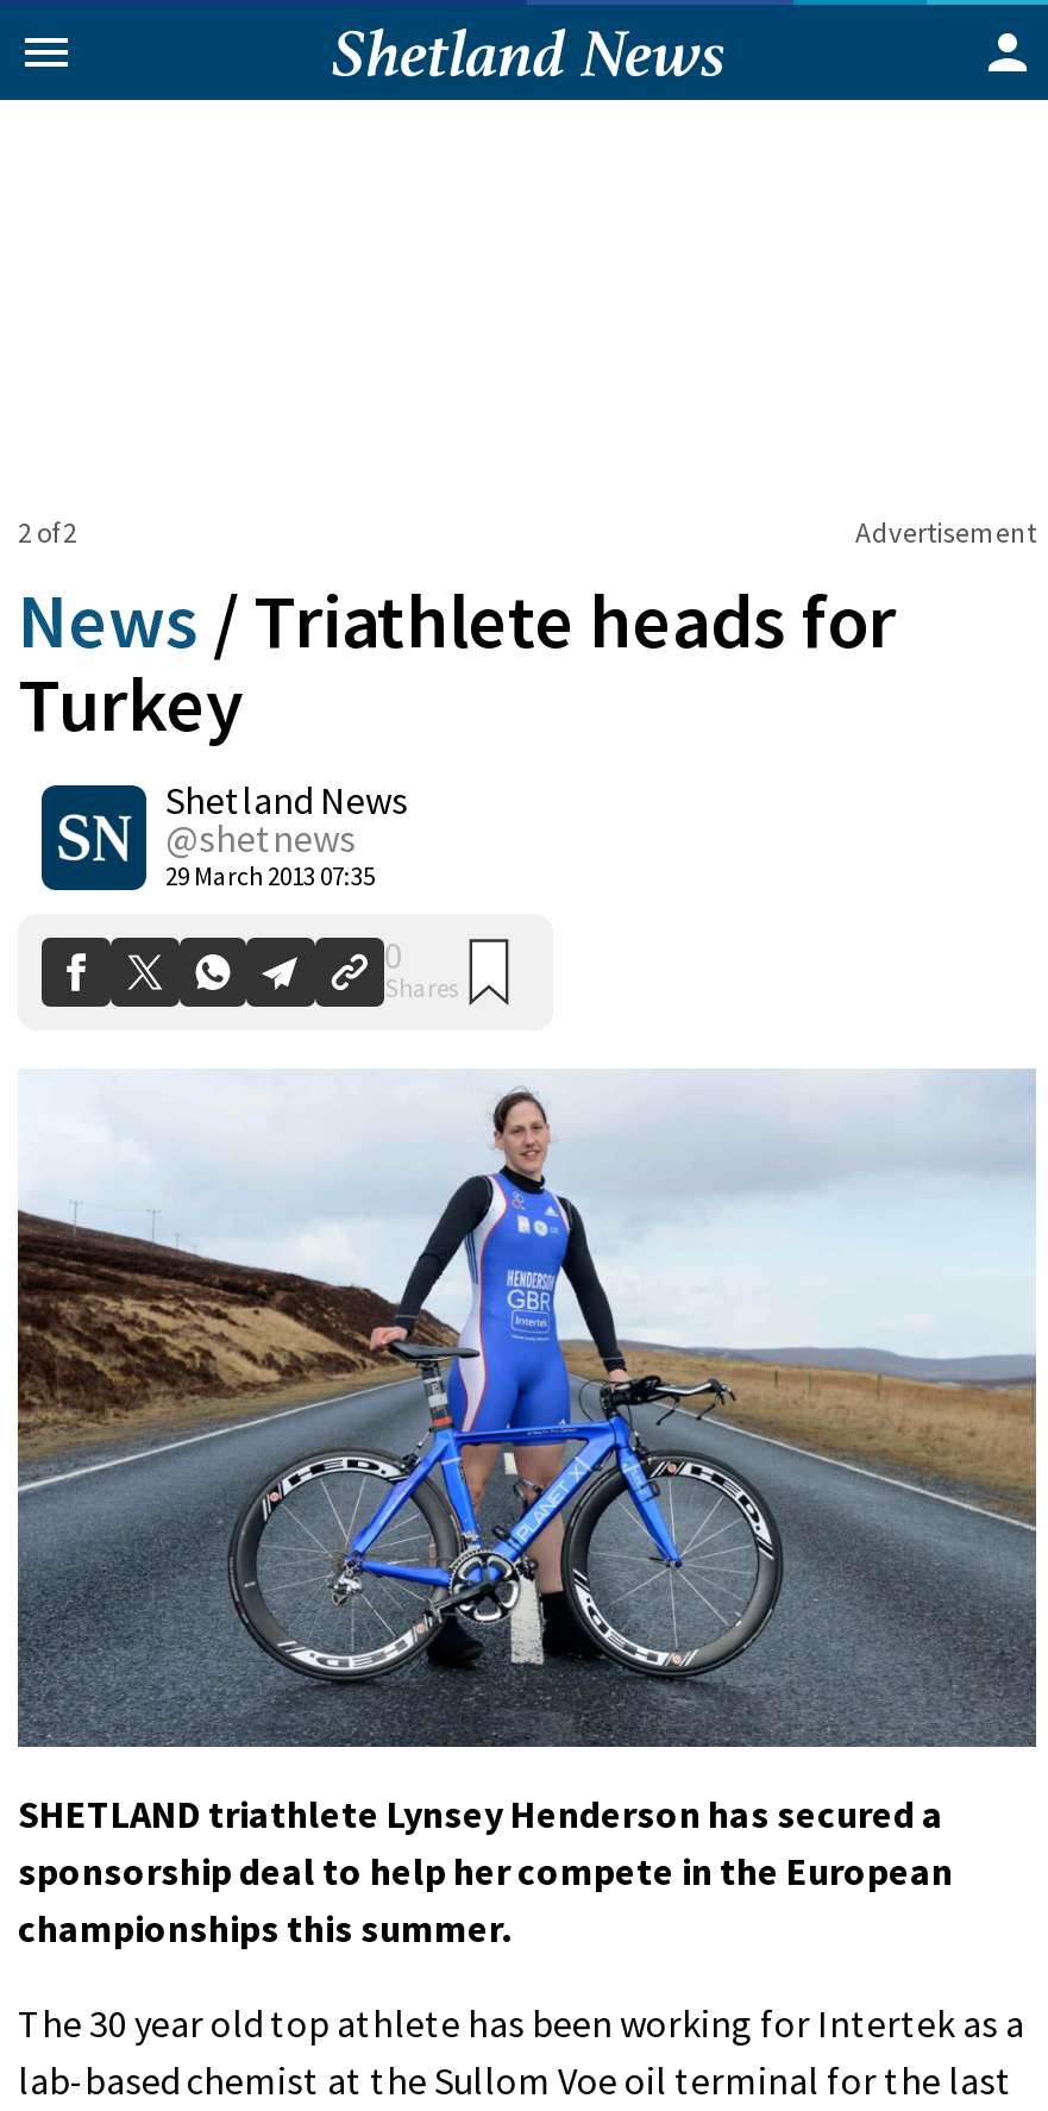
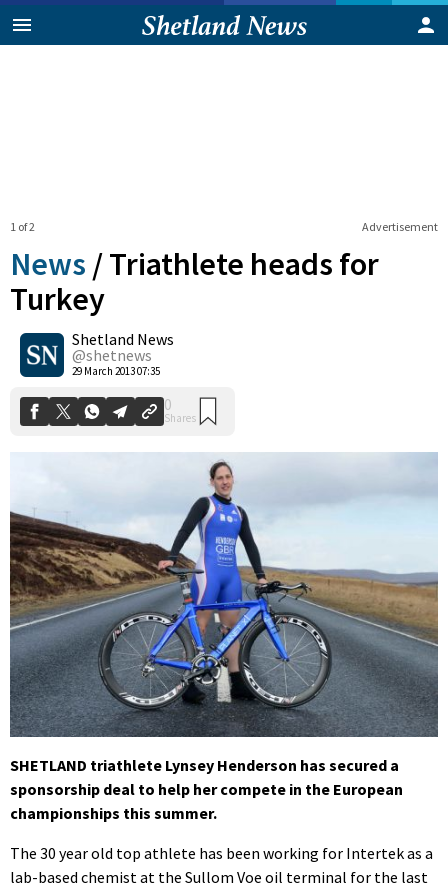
- 2 of 2
+ 1 of 2
